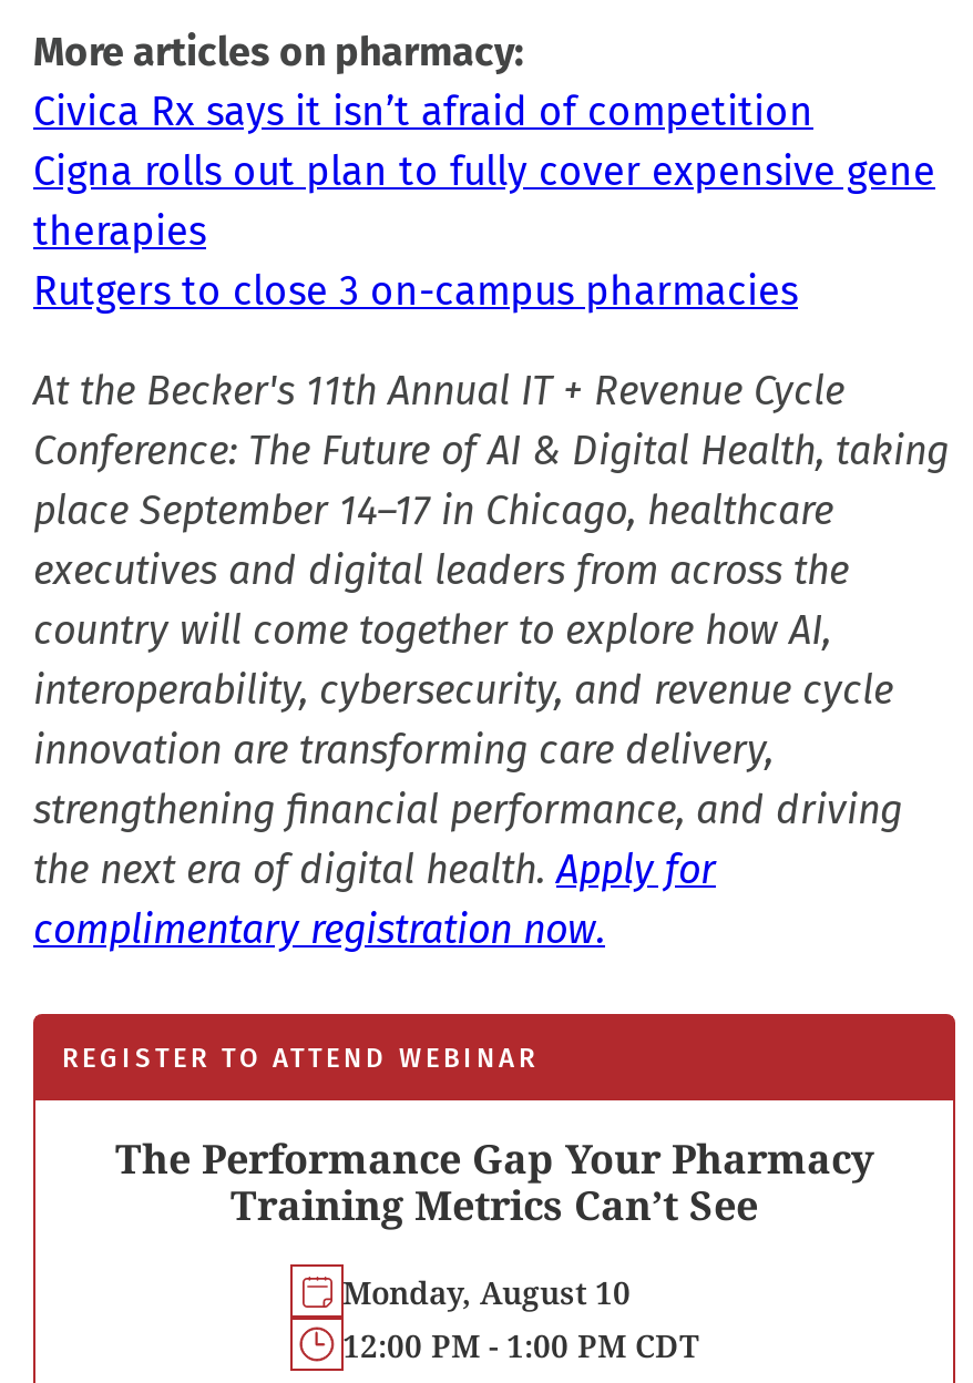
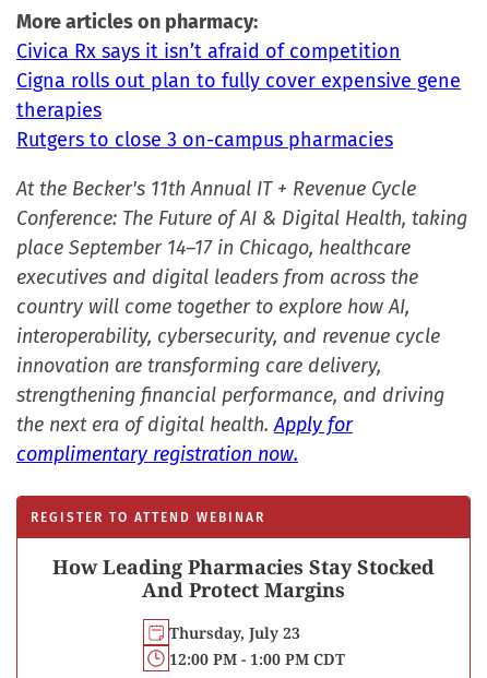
- The Performance Gap Your Pharmacy
- Training Metrics Can’t See
+ How Leading Pharmacies Stay Stocked
+ And Protect Margins

- Monday, August 10
+ Thursday, July 23
